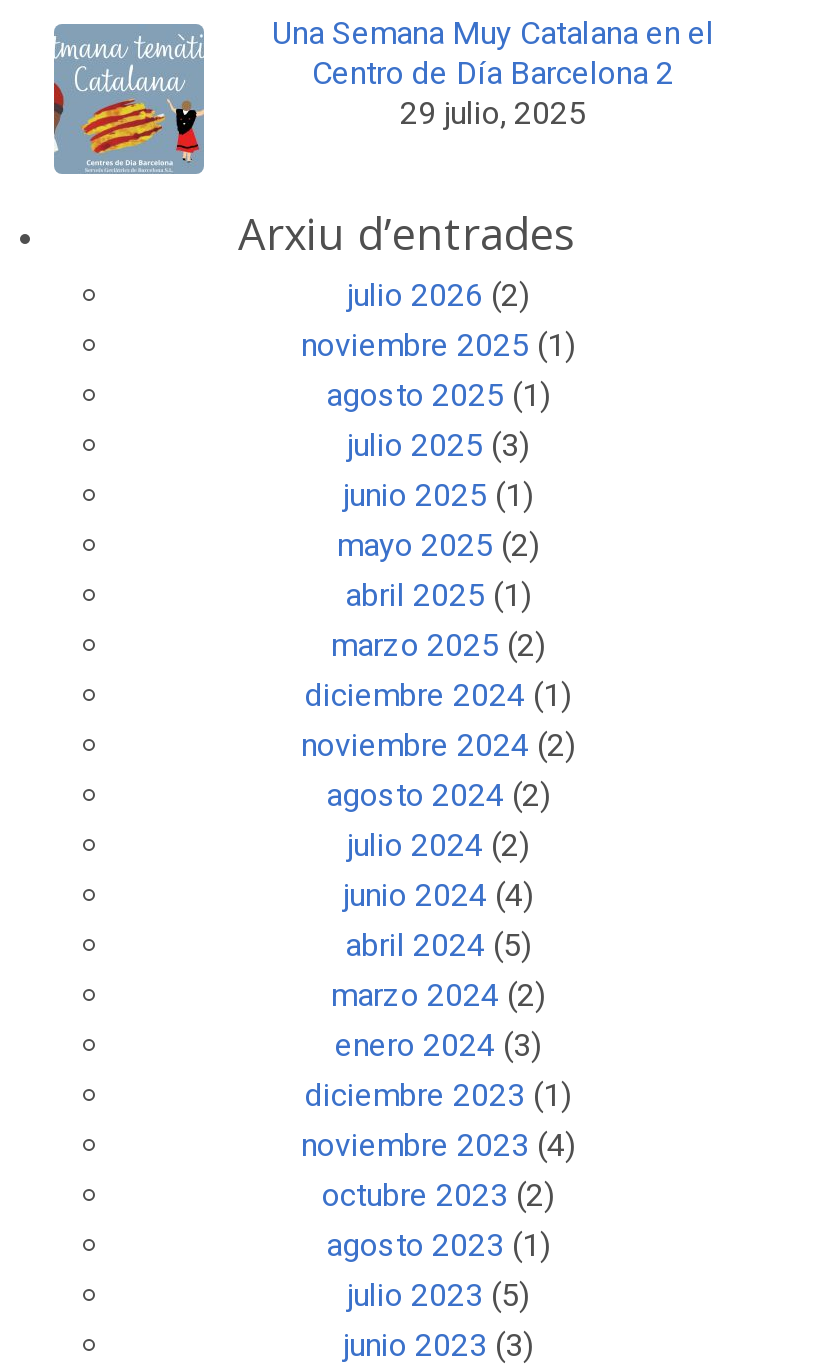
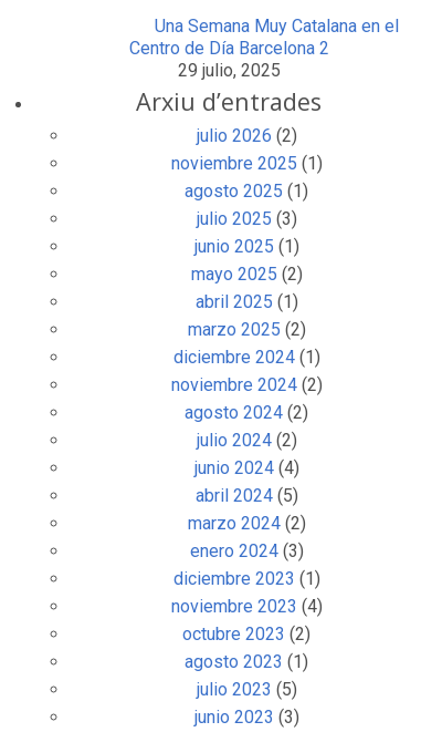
- [image]
